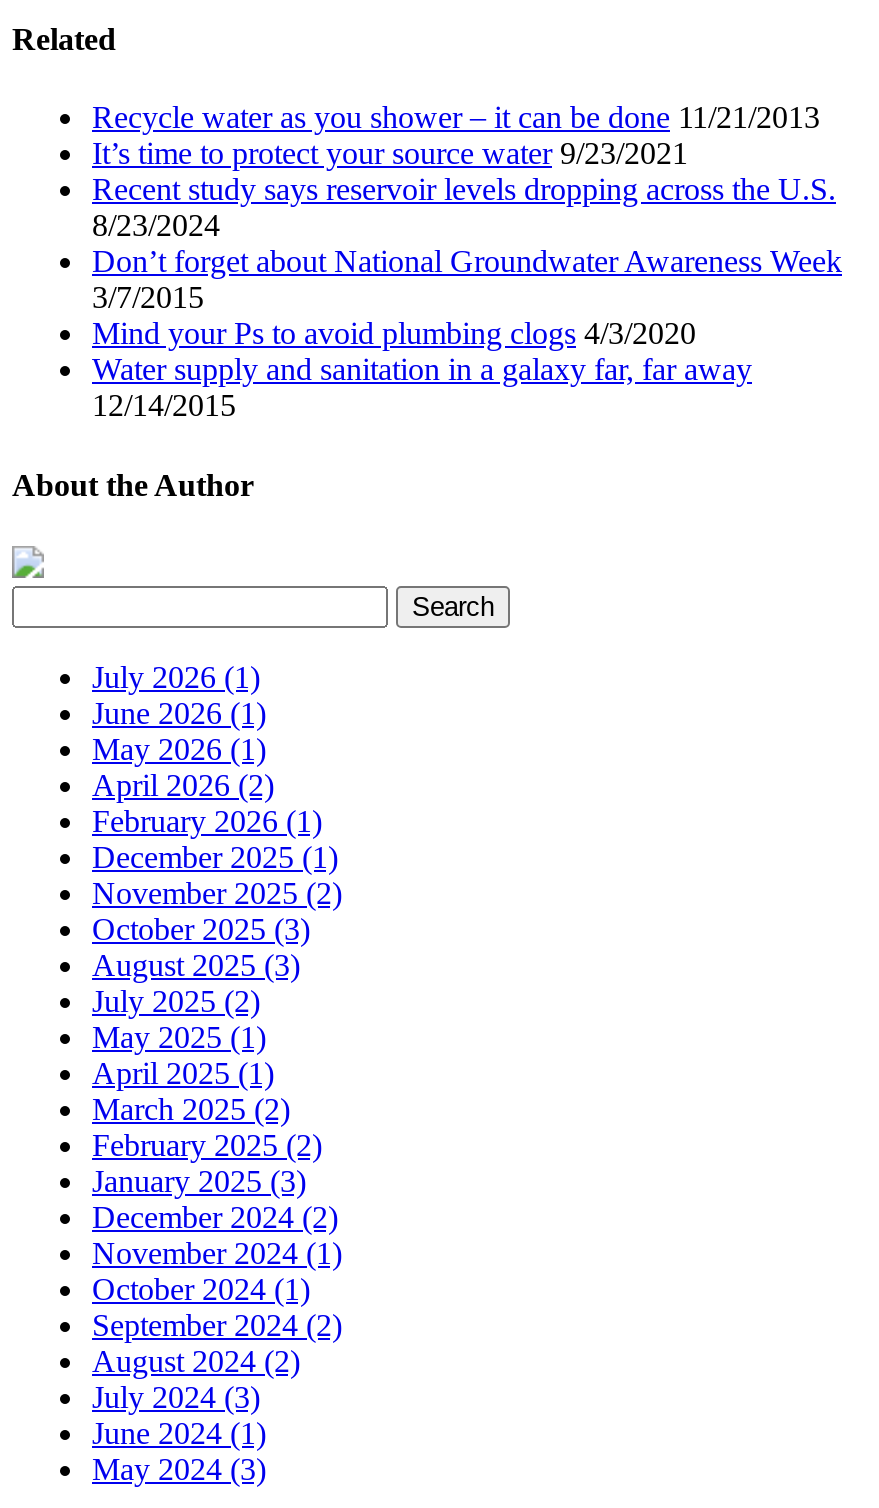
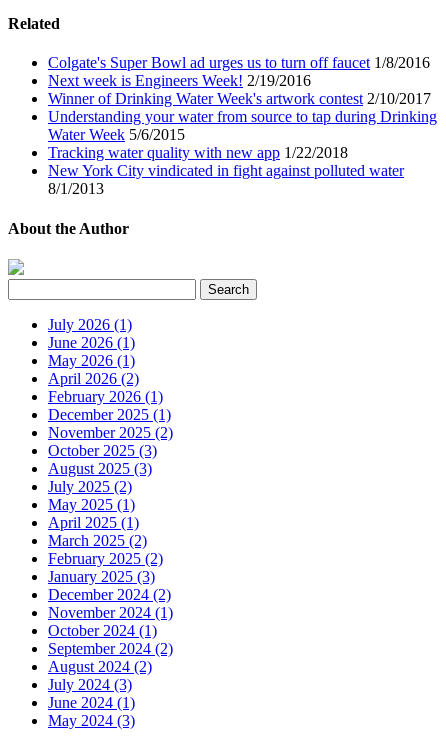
- Recycle water as you shower – it can be done 11/21/2013
- It’s time to protect your source water 9/23/2021
- Recent study says reservoir levels dropping across the U.S.
- 8/23/2024
- Don’t forget about National Groundwater Awareness Week
- 3/7/2015
- Mind your Ps to avoid plumbing clogs 4/3/2020
- Water supply and sanitation in a galaxy far, far away
- 12/14/2015
+ Colgate's Super Bowl ad urges us to turn off faucet 1/8/2016
+ Next week is Engineers Week! 2/19/2016
+ Winner of Drinking Water Week's artwork contest 2/10/2017
+ Understanding your water from source to tap during Drinking
+ Water Week 5/6/2015
+ Tracking water quality with new app 1/22/2018
+ New York City vindicated in fight against polluted water
+ 8/1/2013
